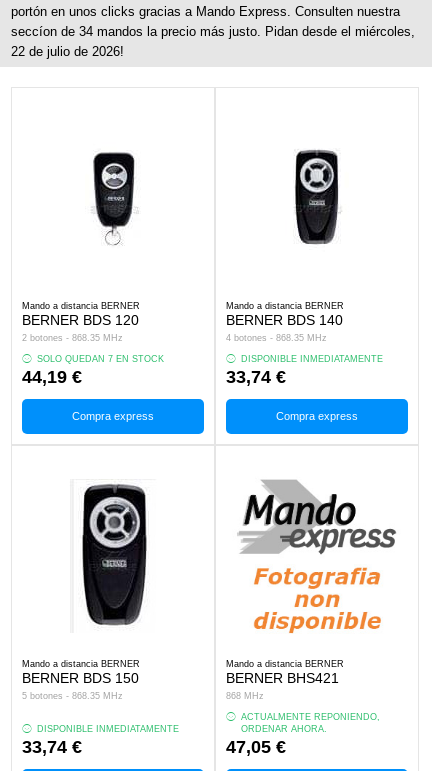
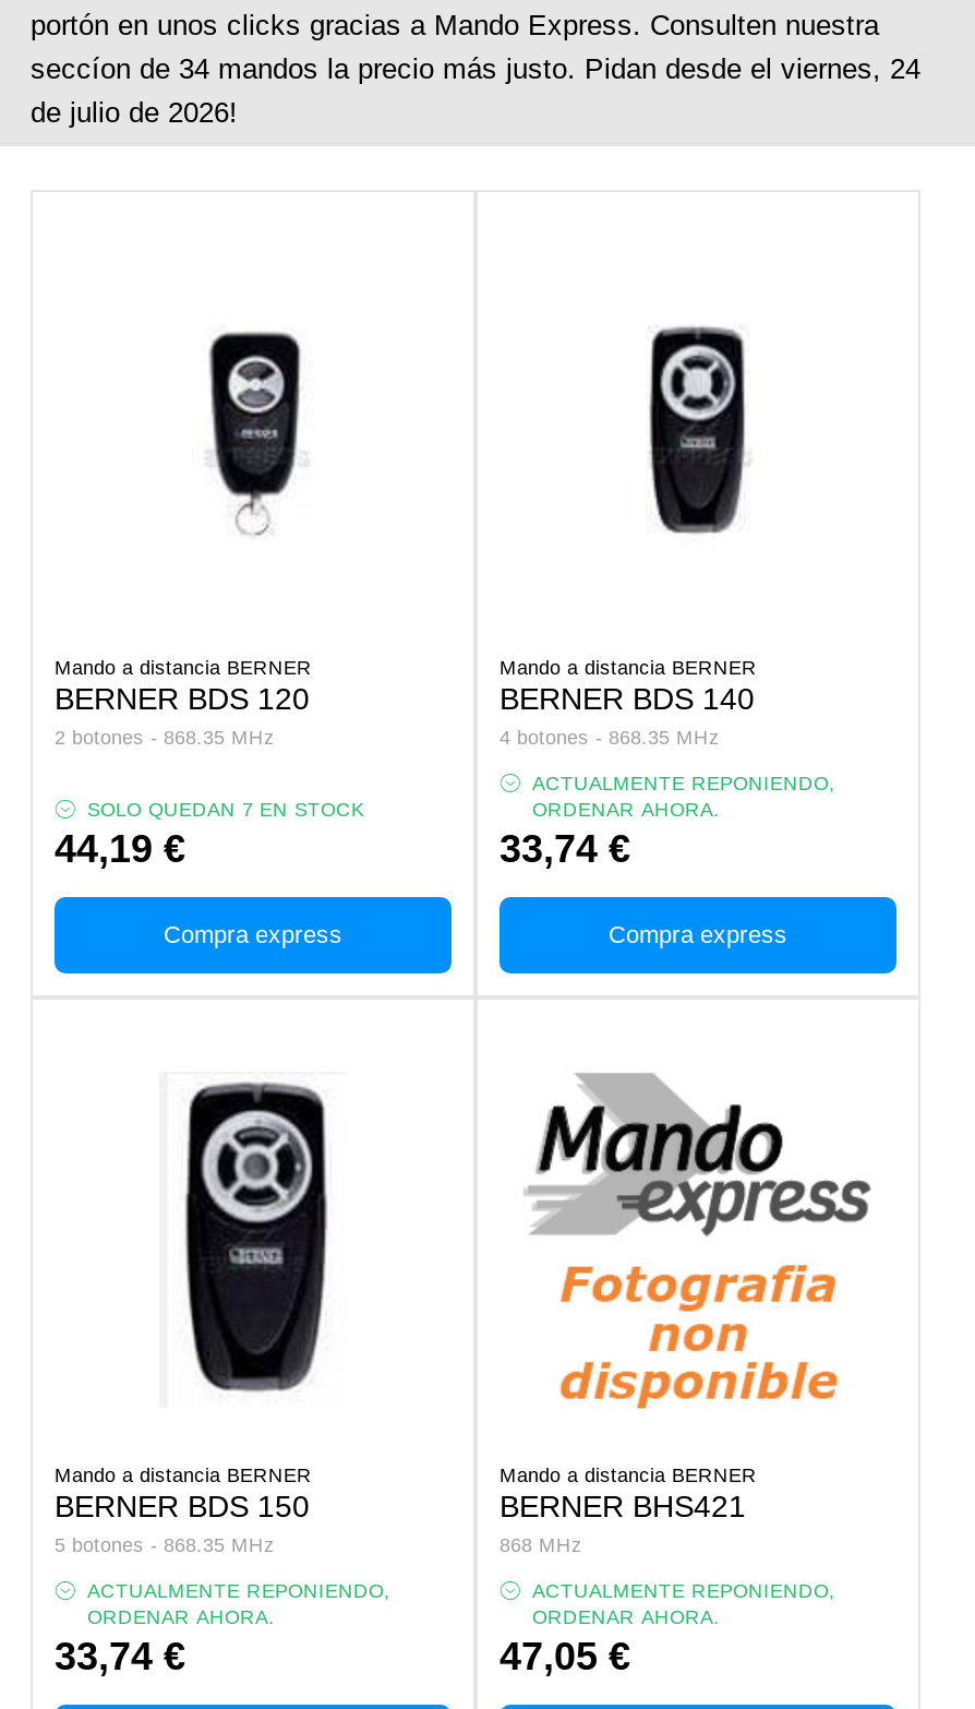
- seccíon de 34 mandos la precio más justo. Pidan desde el miércoles,
- 22 de julio de 2026!
+ seccíon de 34 mandos la precio más justo. Pidan desde el viernes, 24
+ de julio de 2026!

- DISPONIBLE INMEDIATAMENTE
+ ACTUALMENTE REPONIENDO,
+ ORDENAR AHORA.

- DISPONIBLE INMEDIATAMENTE
+ ACTUALMENTE REPONIENDO,
+ ORDENAR AHORA.
